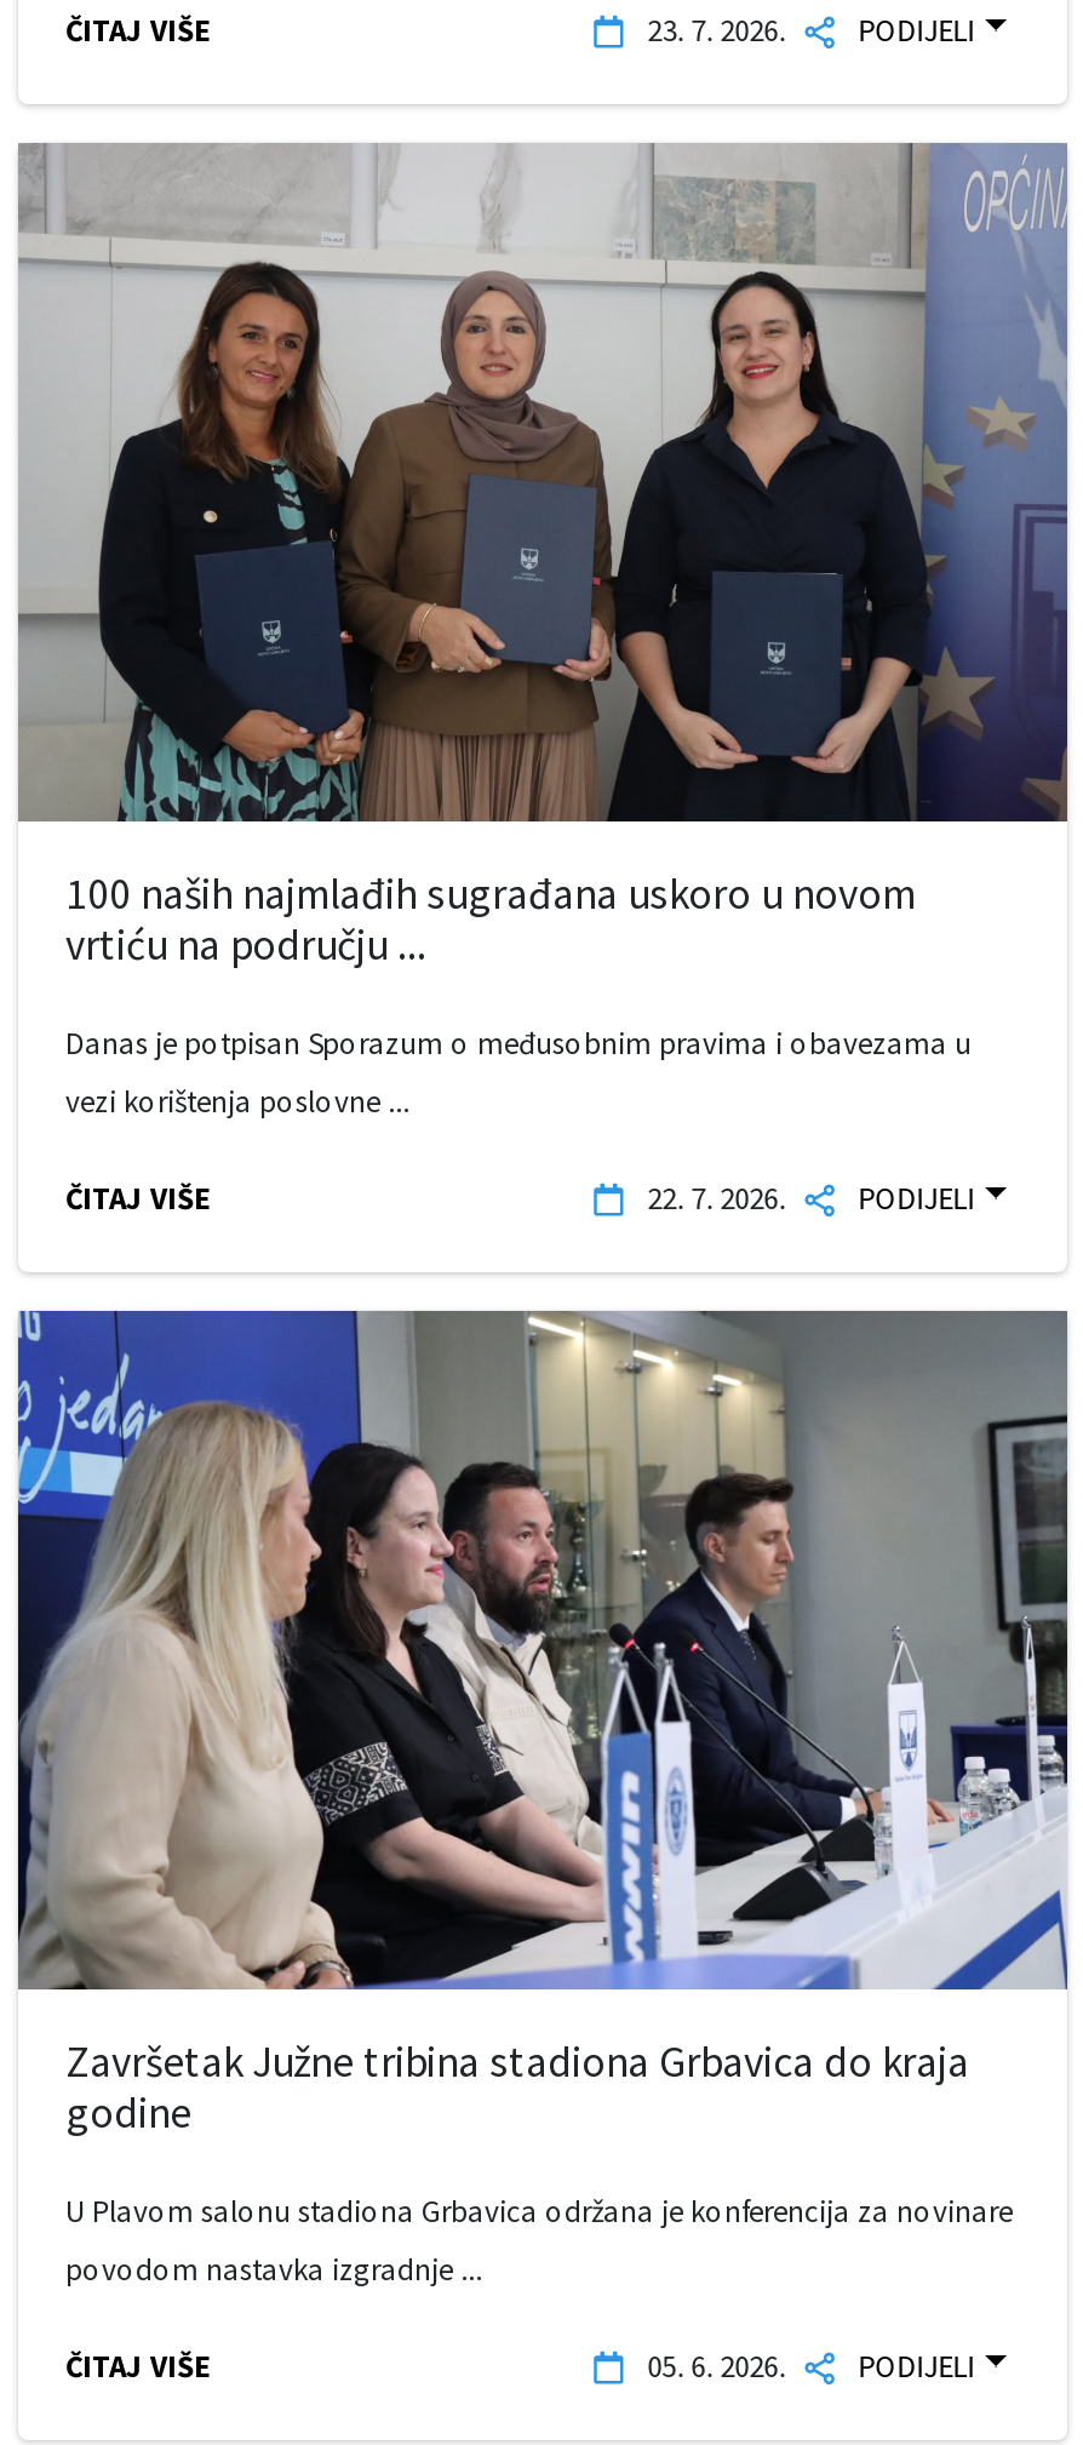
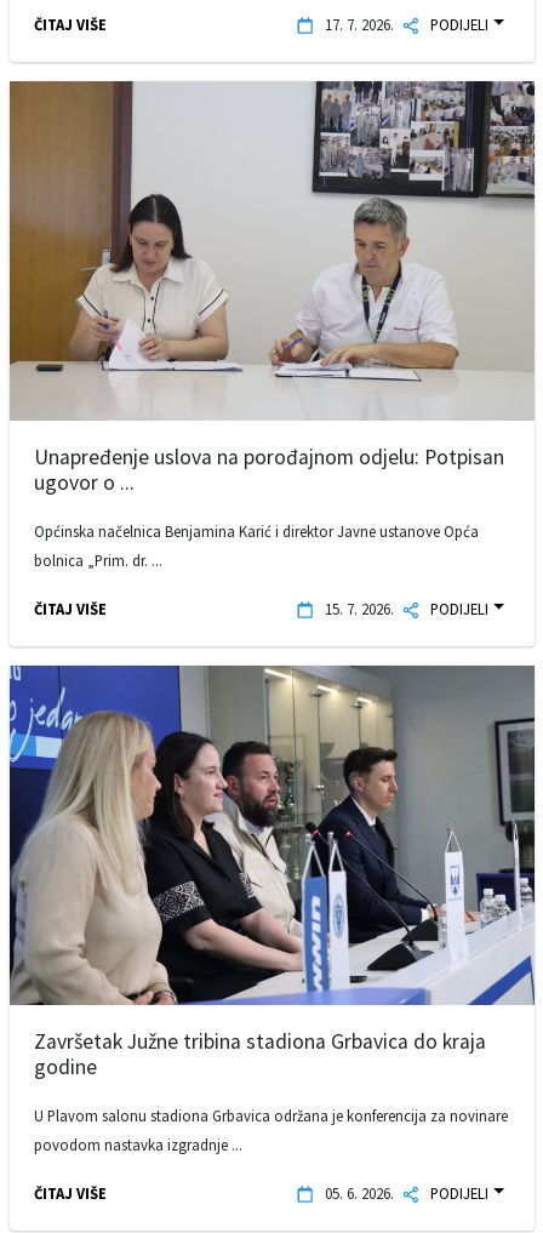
- 23. 7. 2026. PODIJELI
+ 17. 7. 2026. PODIJELI

- [image]
- 100 naših najmlađih sugrađana uskoro u novom
- vrtiću na području ...
+ [image]
+ Unapređenje uslova na porođajnom odjelu: Potpisan
+ ugovor o ...

- Danas je potpisan Sporazum o međusobnim pravima i obavezama u
+ Općinska načelnica Benjamina Karić i direktor Javne ustanove Opća

- vezi korištenja poslovne ...
+ bolnica „Prim. dr. ...

- 22. 7. 2026. PODIJELI
+ 15. 7. 2026. PODIJELI
